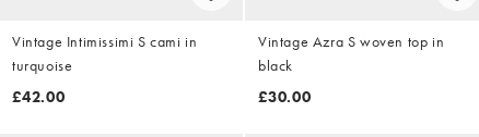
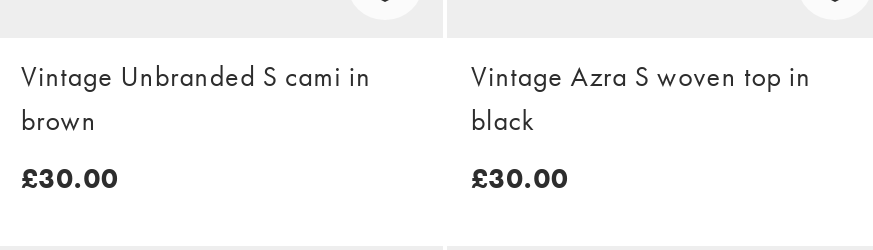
- Vintage Intimissimi S cami in
- turquoise
+ Vintage Unbranded S cami in
+ brown

- £42.00
+ £30.00
